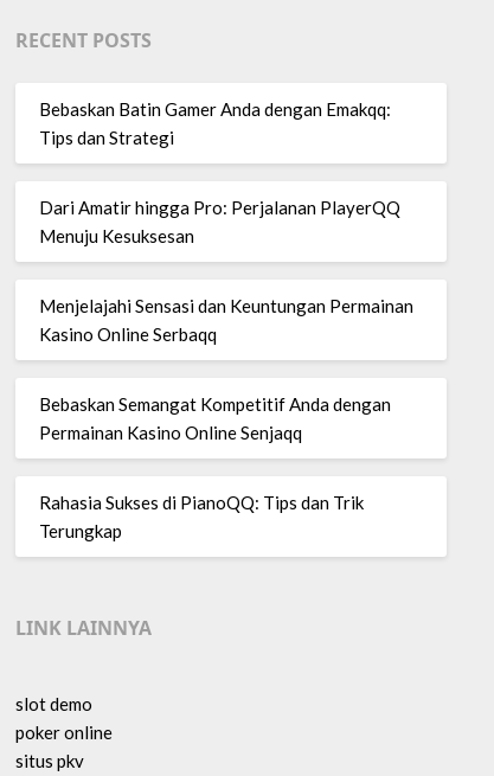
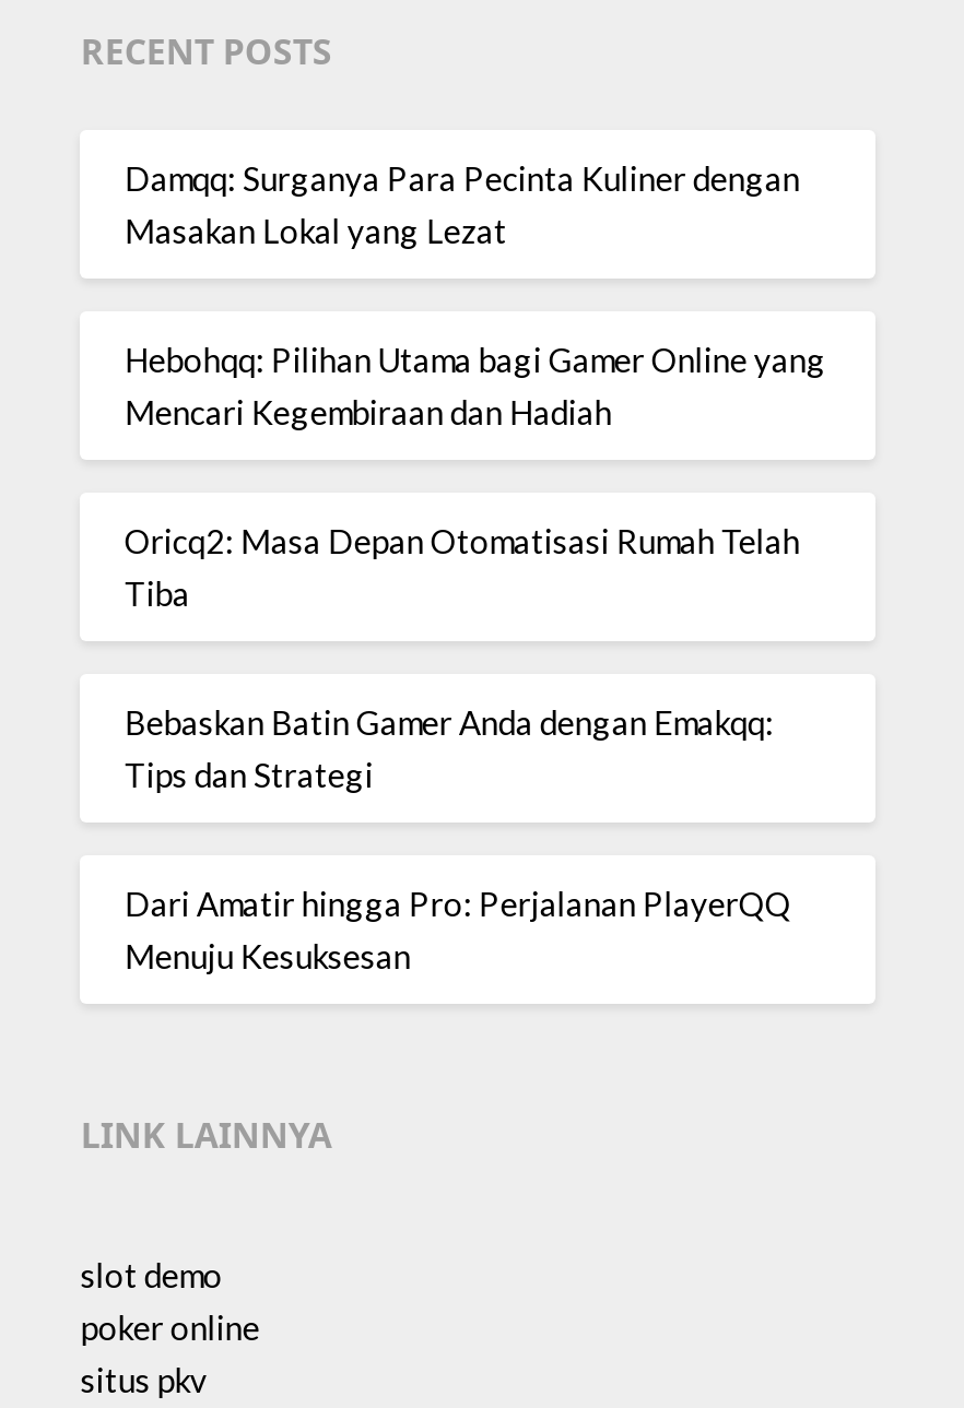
+ Damqq: Surganya Para Pecinta Kuliner dengan
+ Masakan Lokal yang Lezat
+ Hebohqq: Pilihan Utama bagi Gamer Online yang
+ Mencari Kegembiraan dan Hadiah
+ Oricq2: Masa Depan Otomatisasi Rumah Telah
+ Tiba

moved down: Bebaskan Batin Gamer Anda dengan Emakqq: | Tips dan Strategi | Dari Amatir hingga Pro: Perjalanan PlayerQQ | Menuju Kesuksesan

- Menjelajahi Sensasi dan Keuntungan Permainan
- Kasino Online Serbaqq
- Bebaskan Semangat Kompetitif Anda dengan
- Permainan Kasino Online Senjaqq
- Rahasia Sukses di PianoQQ: Tips dan Trik
- Terungkap
